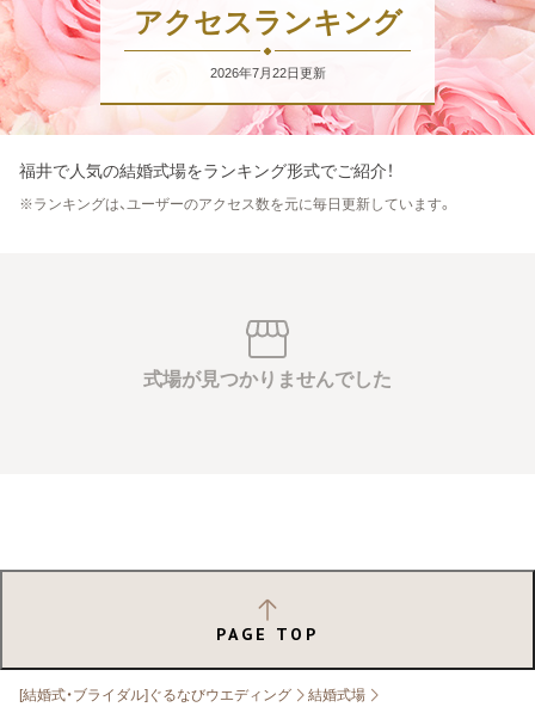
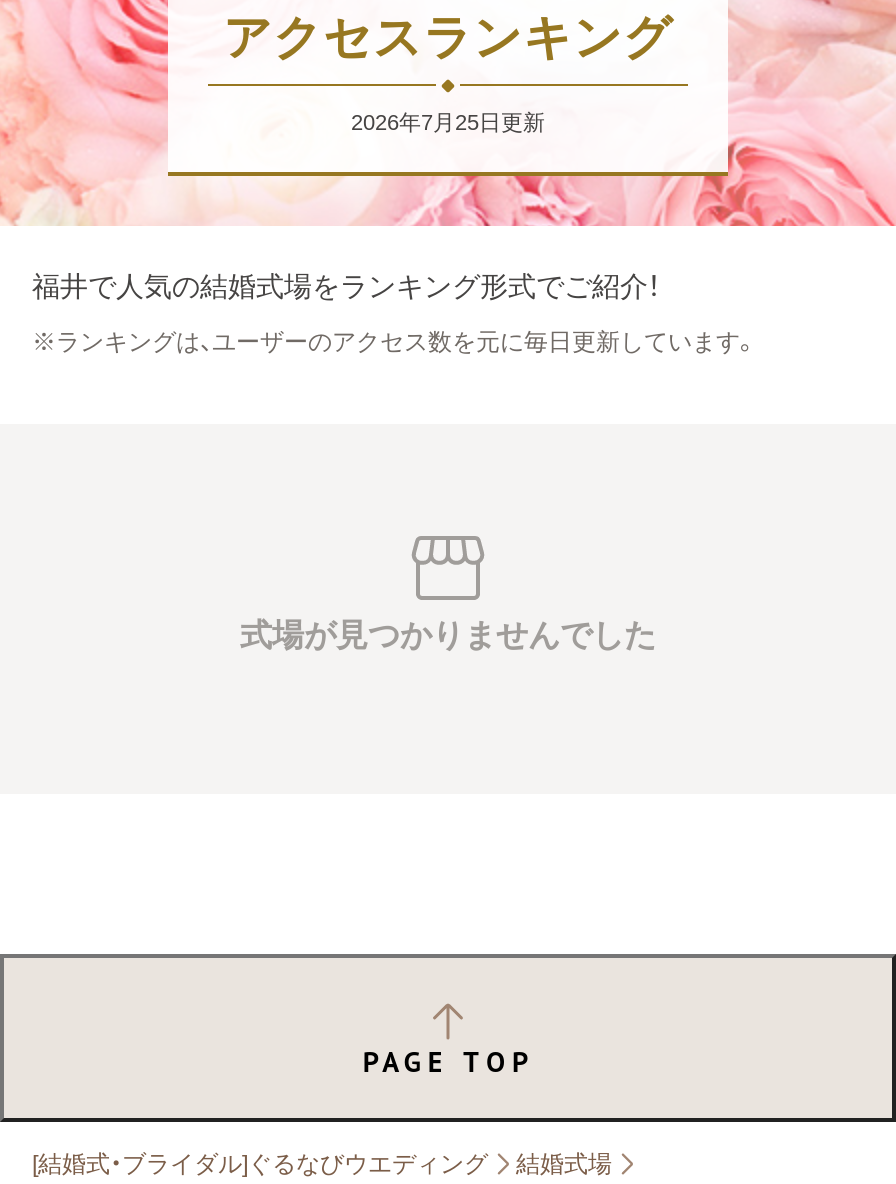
- 2026年7月22日更新
+ 2026年7月25日更新
